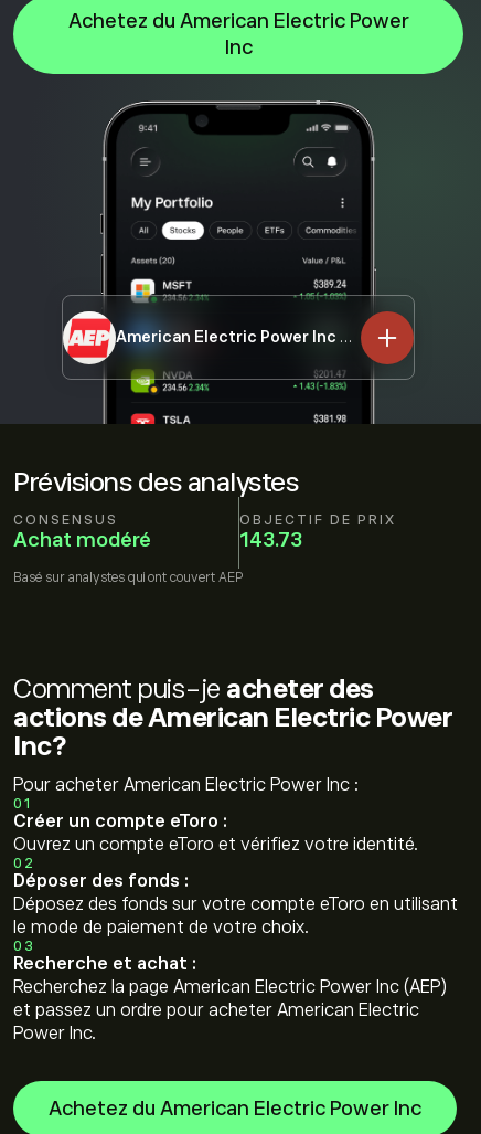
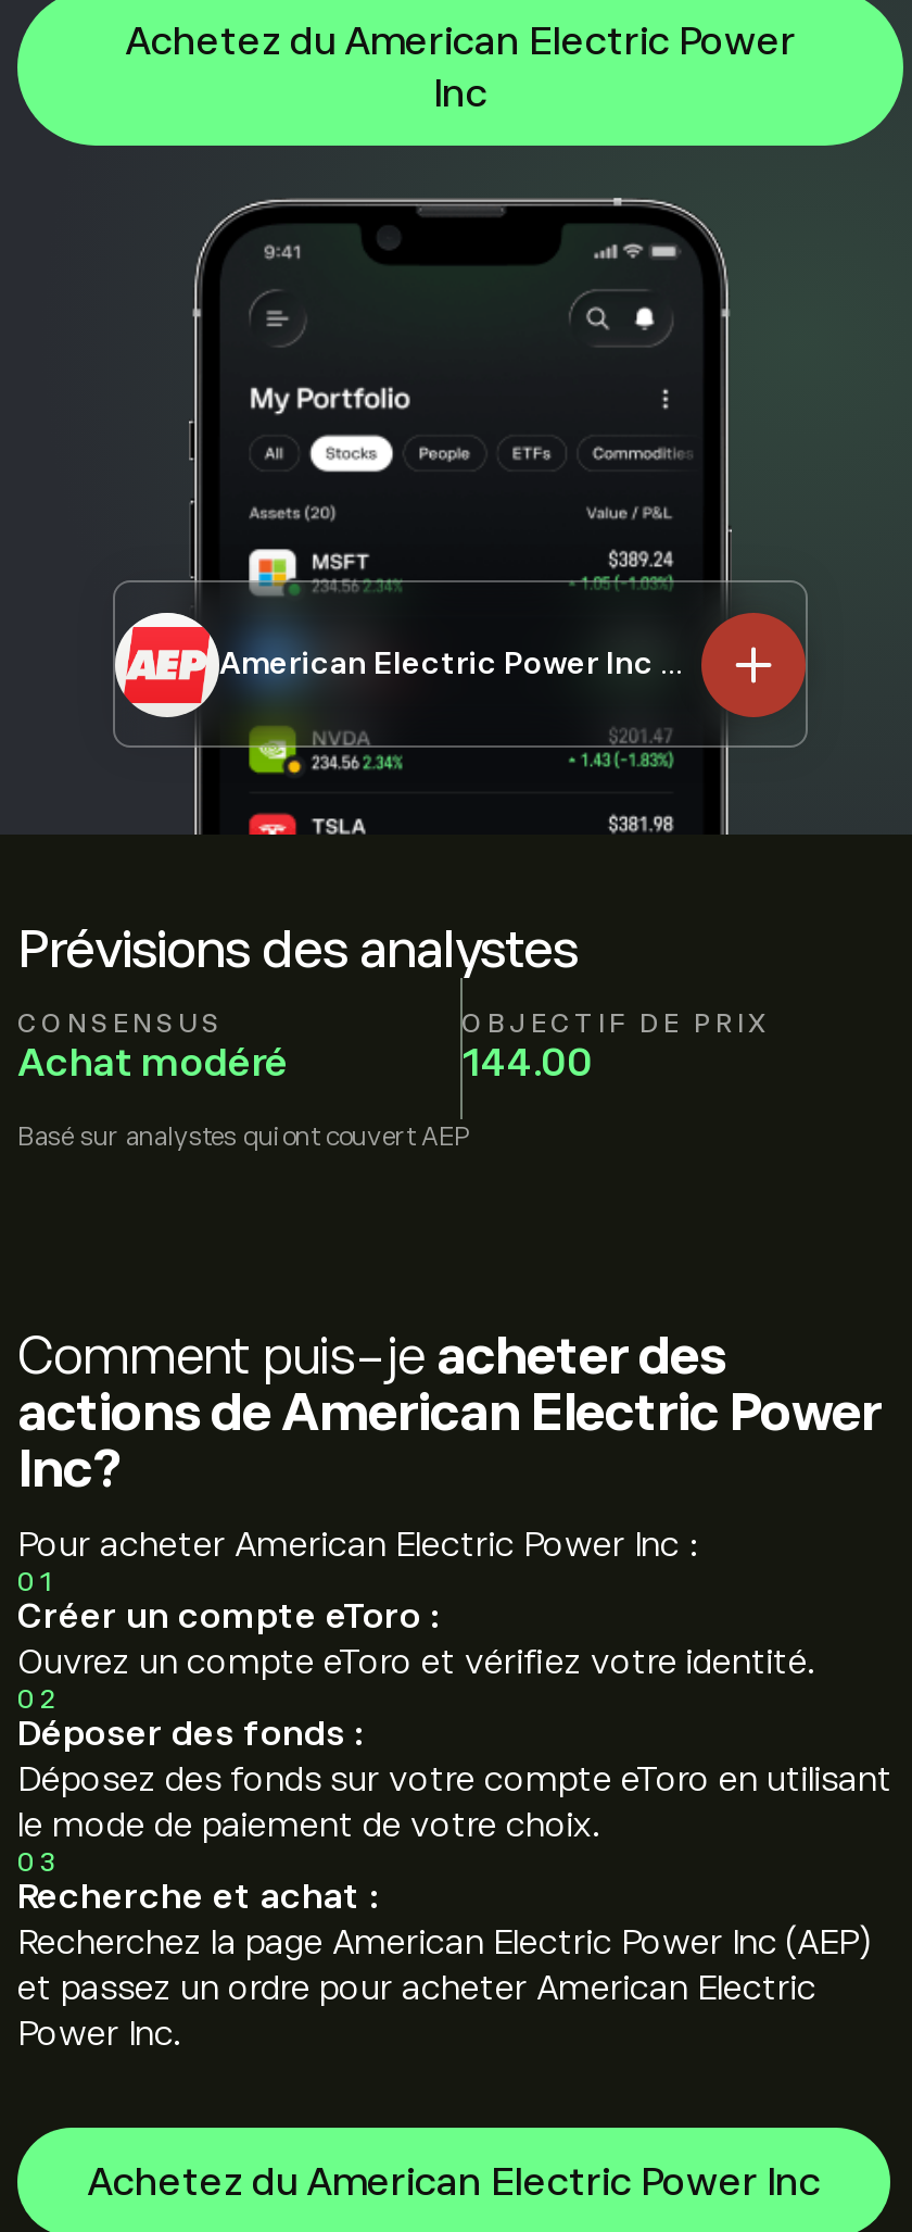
- 143.73
+ 144.00
